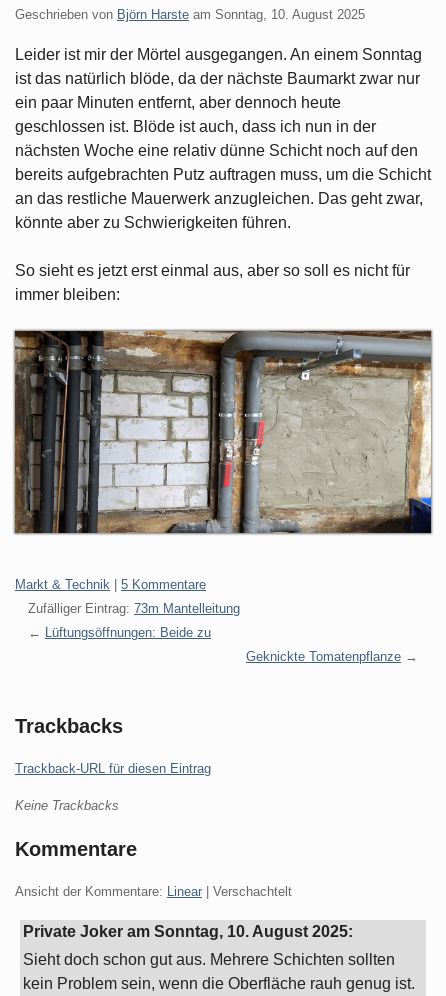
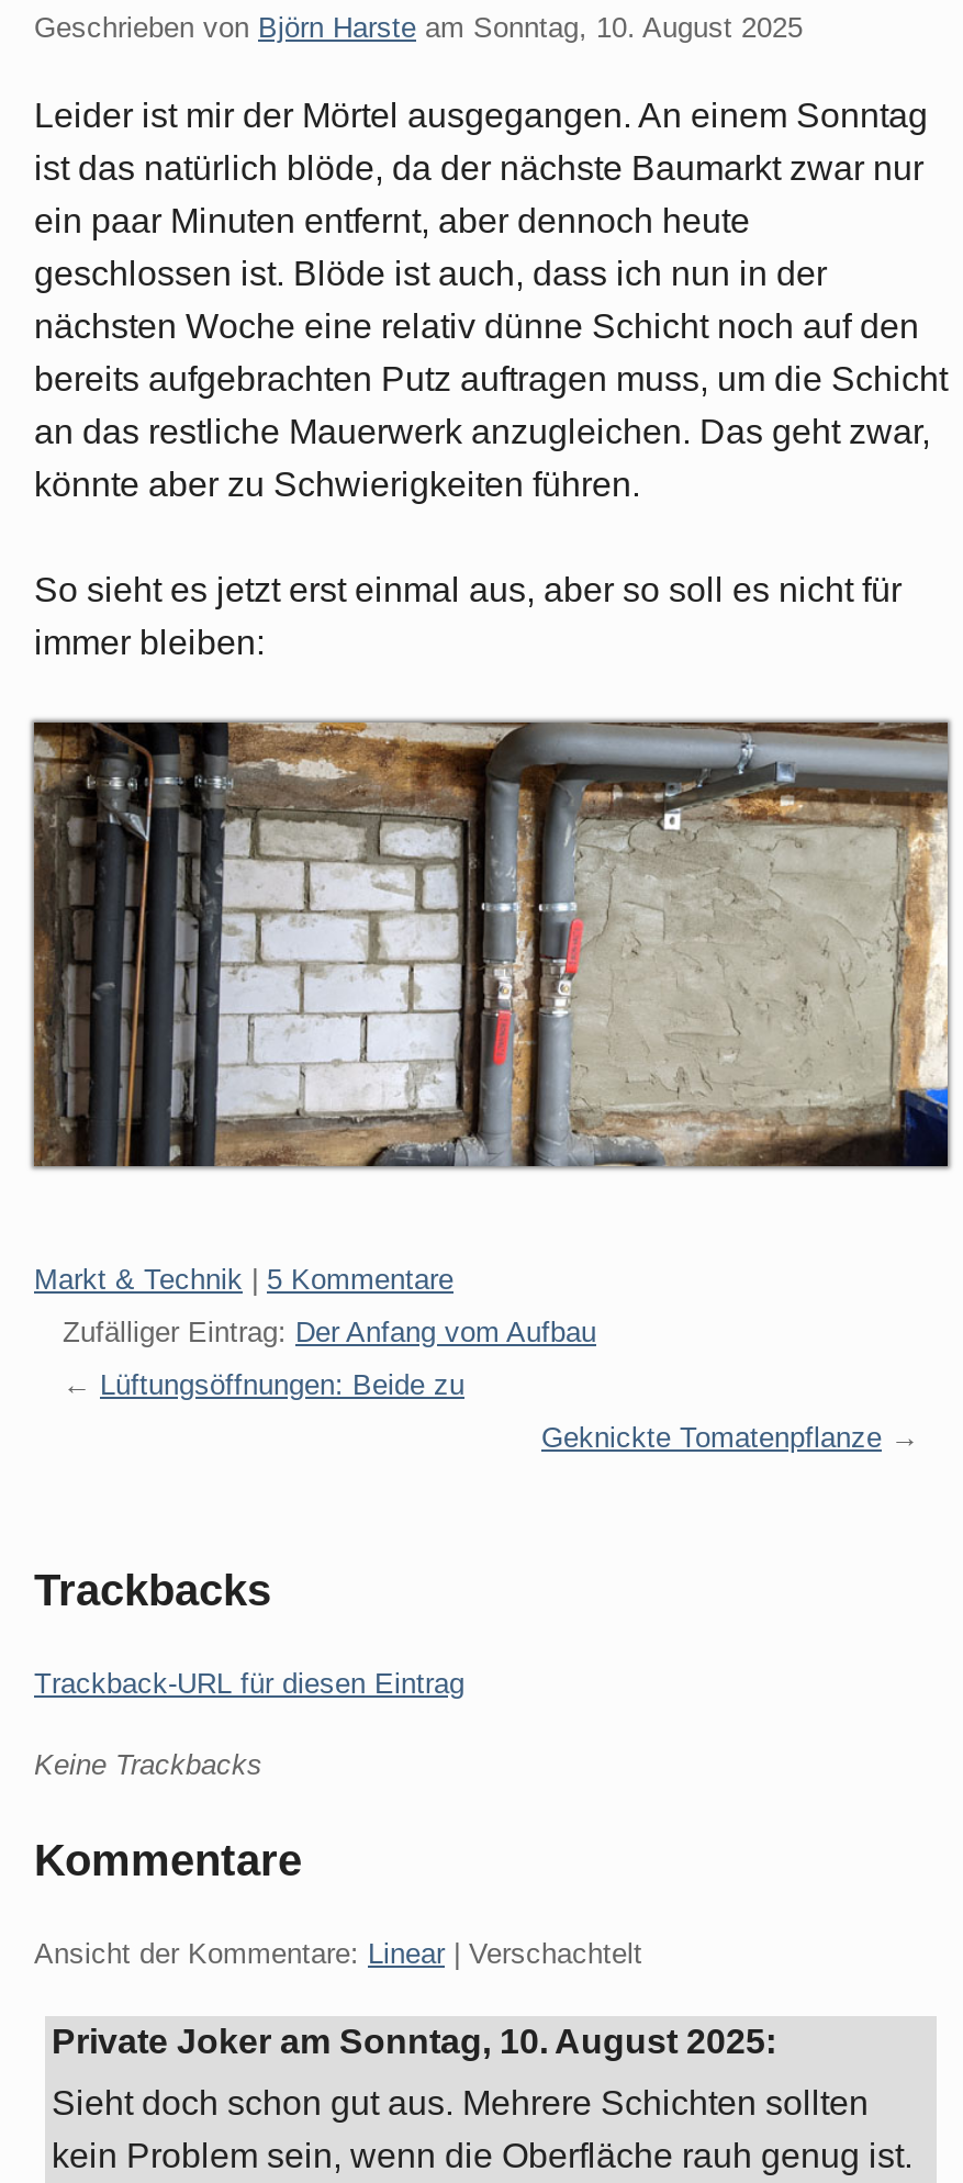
- Zufälliger Eintrag: 73m Mantelleitung
+ Zufälliger Eintrag: Der Anfang vom Aufbau
